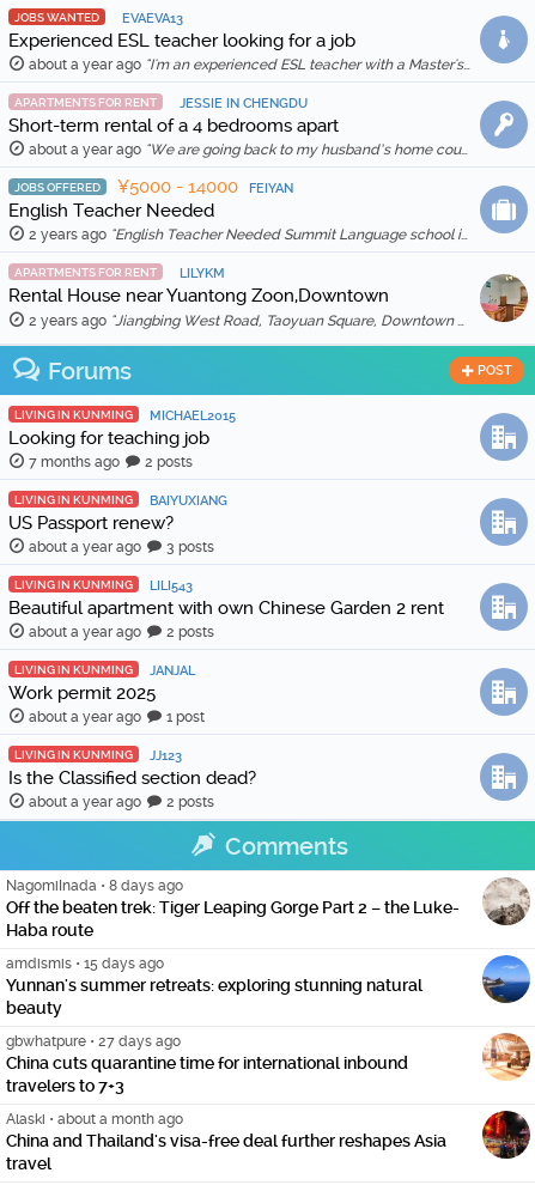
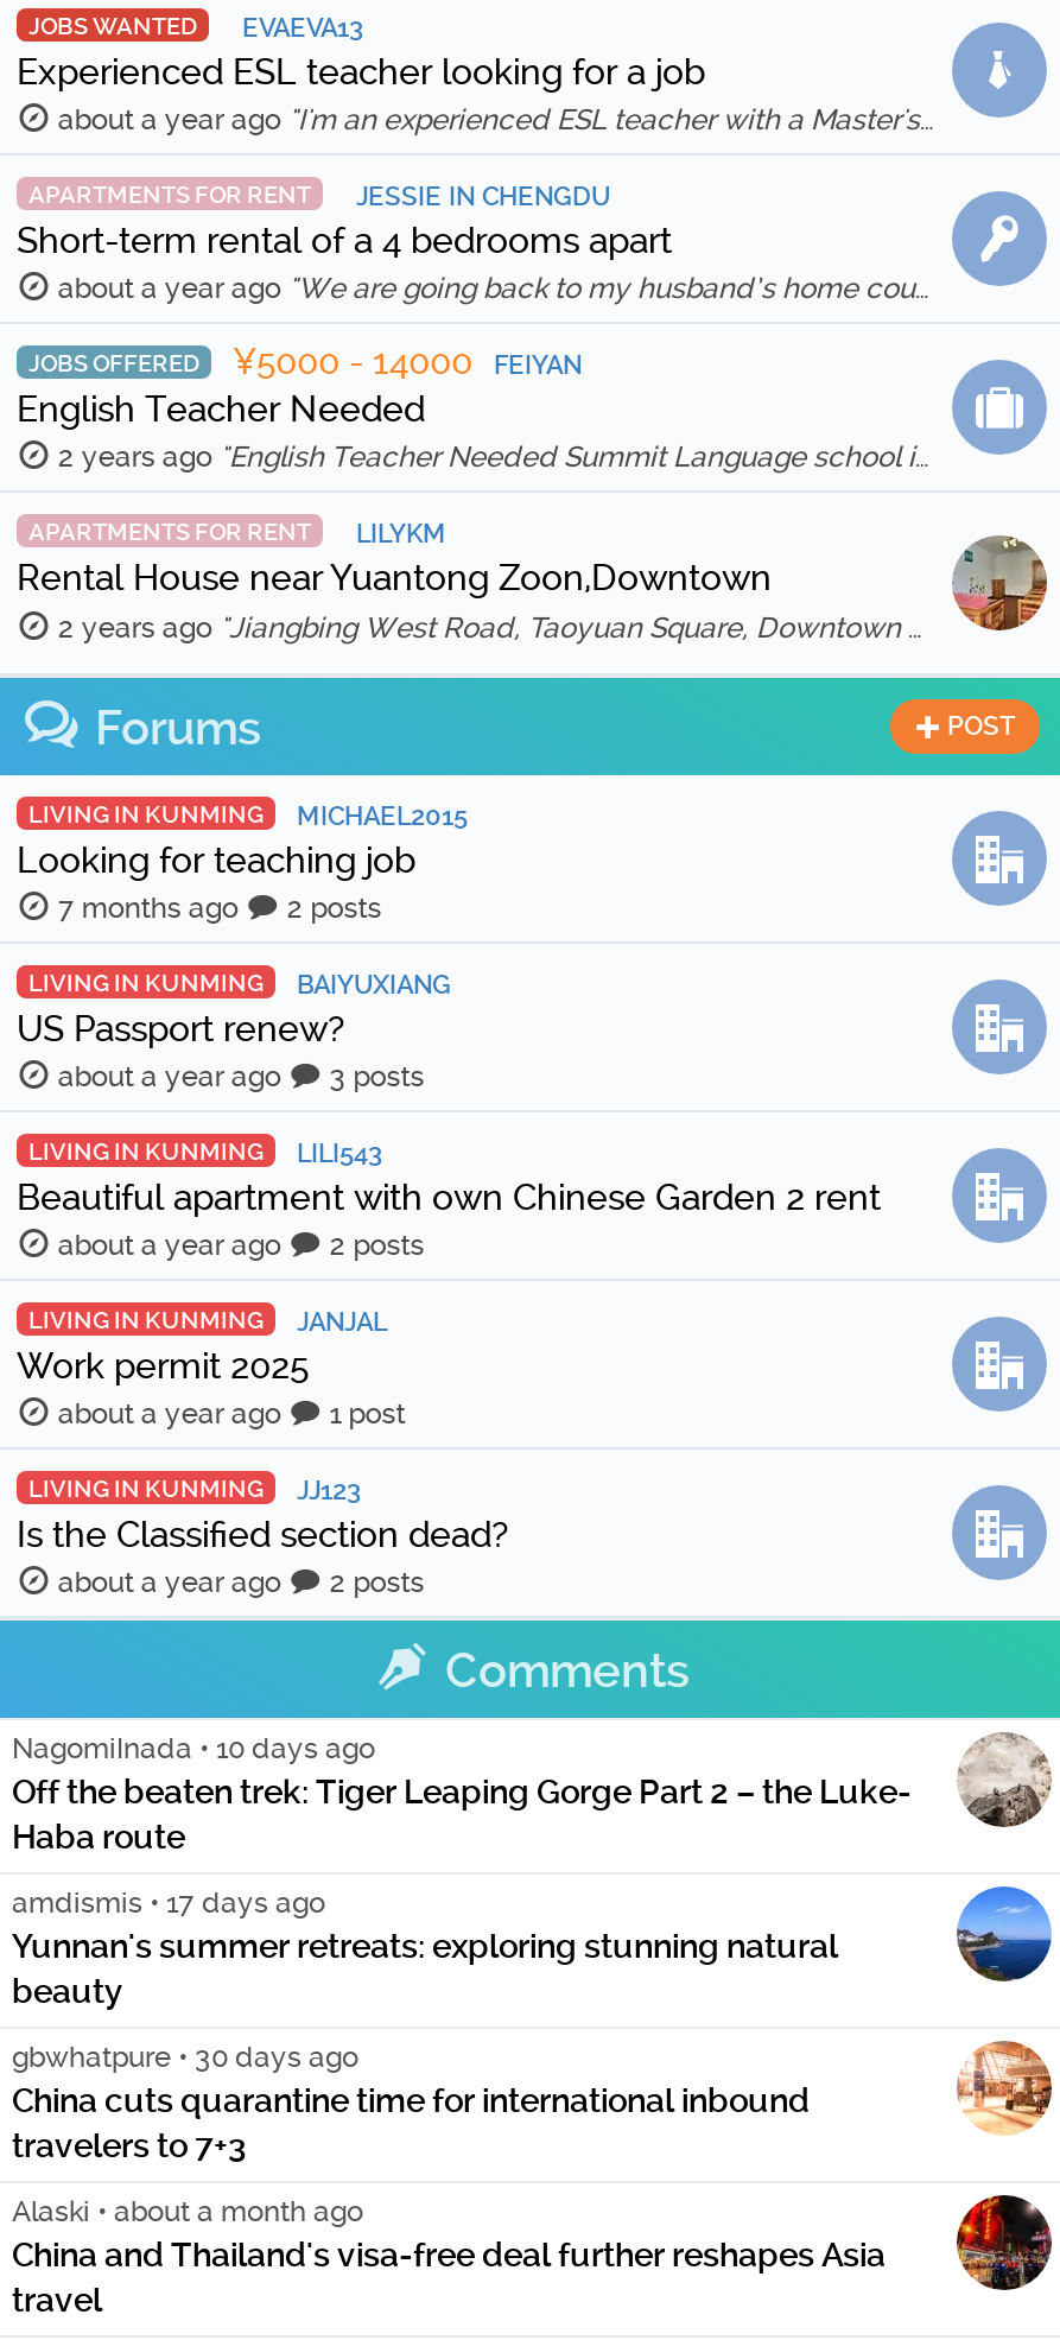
- NagomiInada • 8 days ago
+ NagomiInada • 10 days ago

- amdismis • 15 days ago
+ amdismis • 17 days ago

- gbwhatpure • 27 days ago
+ gbwhatpure • 30 days ago
